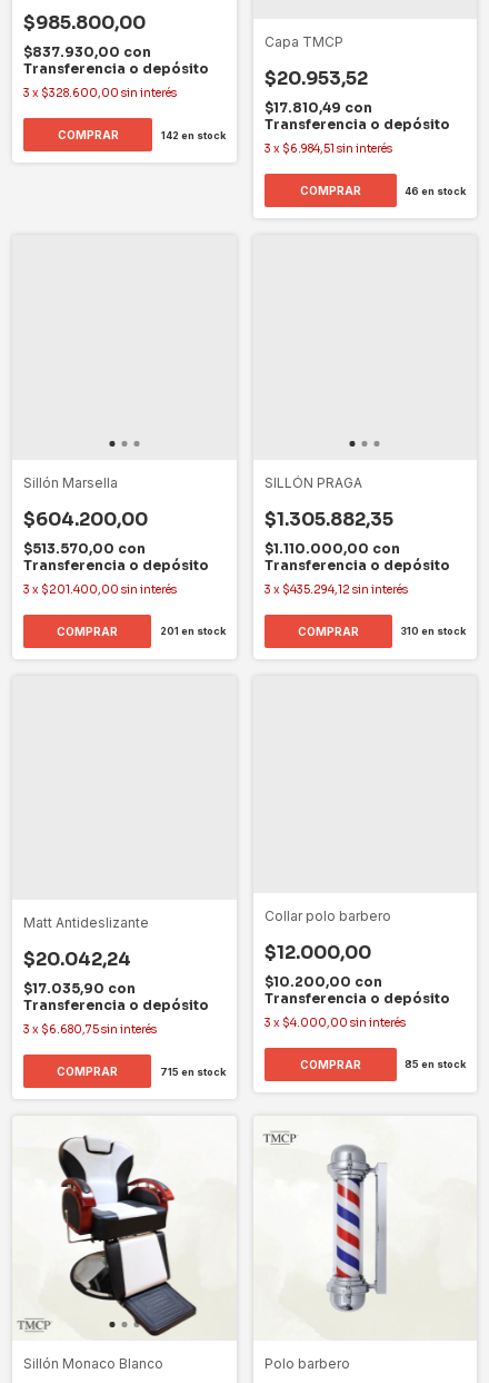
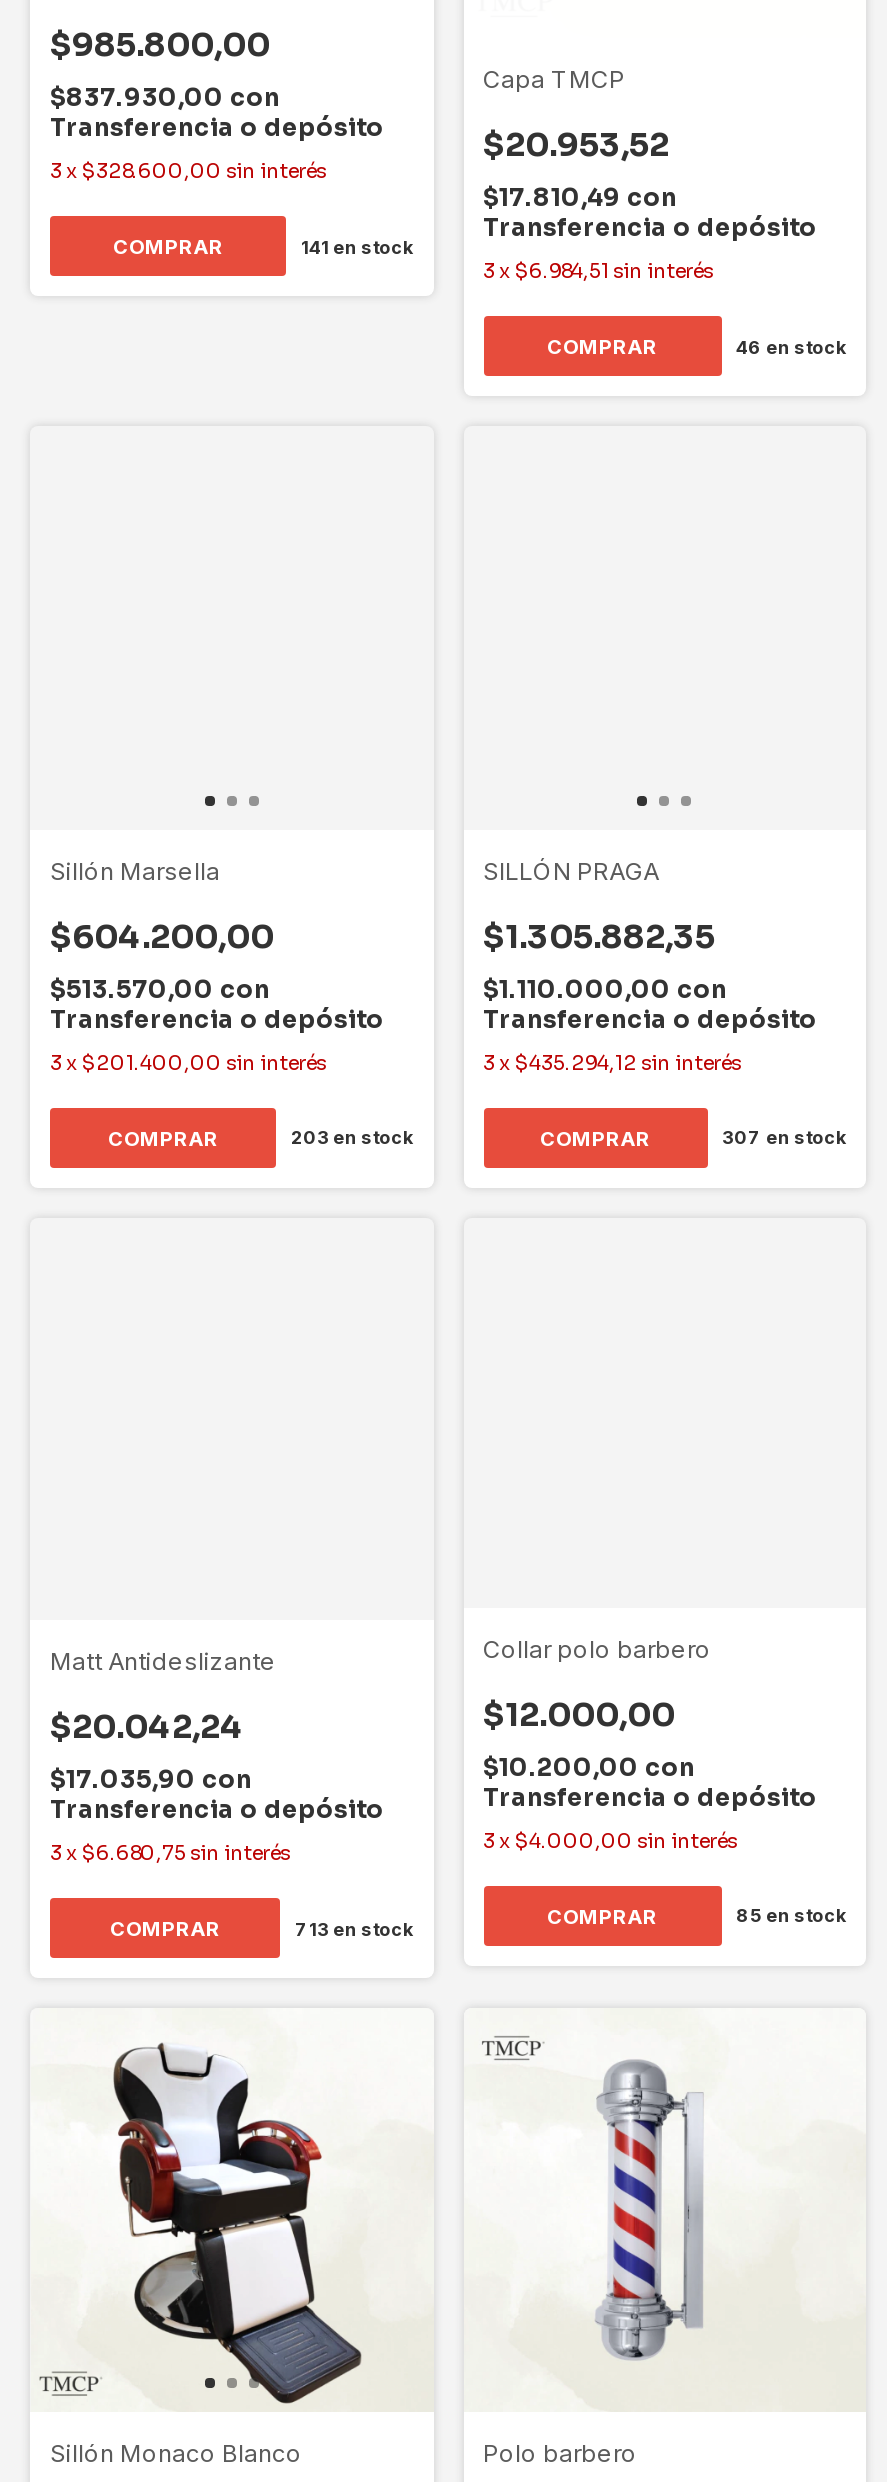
- 142 en stock
+ 141 en stock

- 201 en stock
+ 203 en stock

- 310 en stock
+ 307 en stock

- 715 en stock
+ 713 en stock
